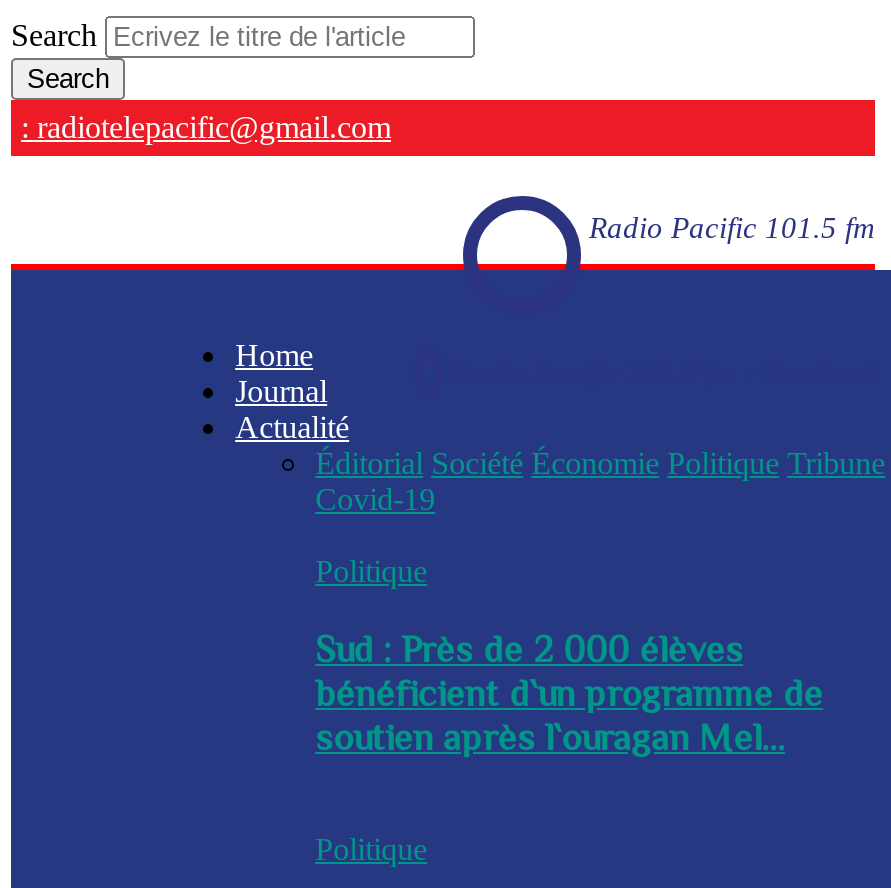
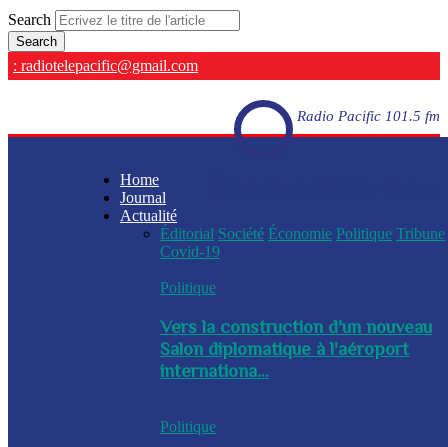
- Sud : Près de 2 000 élèves
- bénéficient d`un programme de
- soutien après l`ouragan Mel...
+ Vers la construction d'un nouveau
+ Salon diplomatique à l'aéroport
+ internationa...
